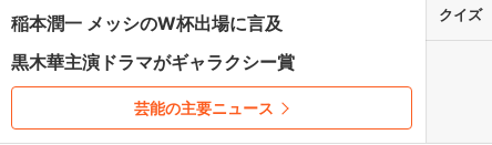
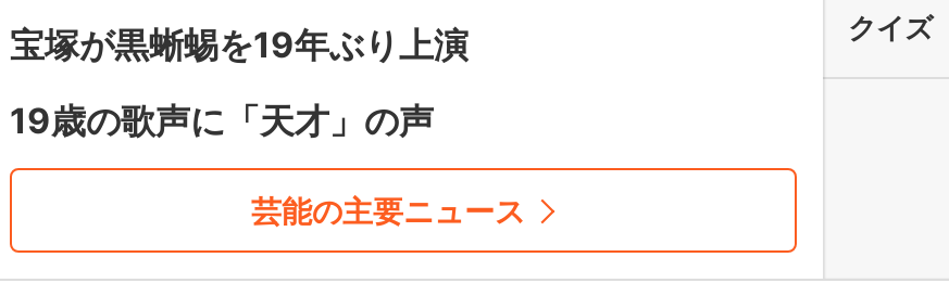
- 稲本潤一 メッシのW杯出場に言及
+ 宝塚が黒蜥蜴を19年ぶり上演

- 黒木華主演ドラマがギャラクシー賞
+ 19歳の歌声に「天才」の声
